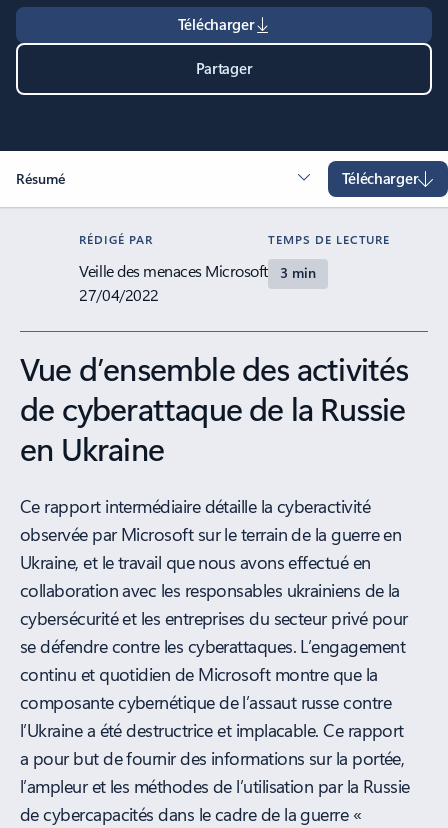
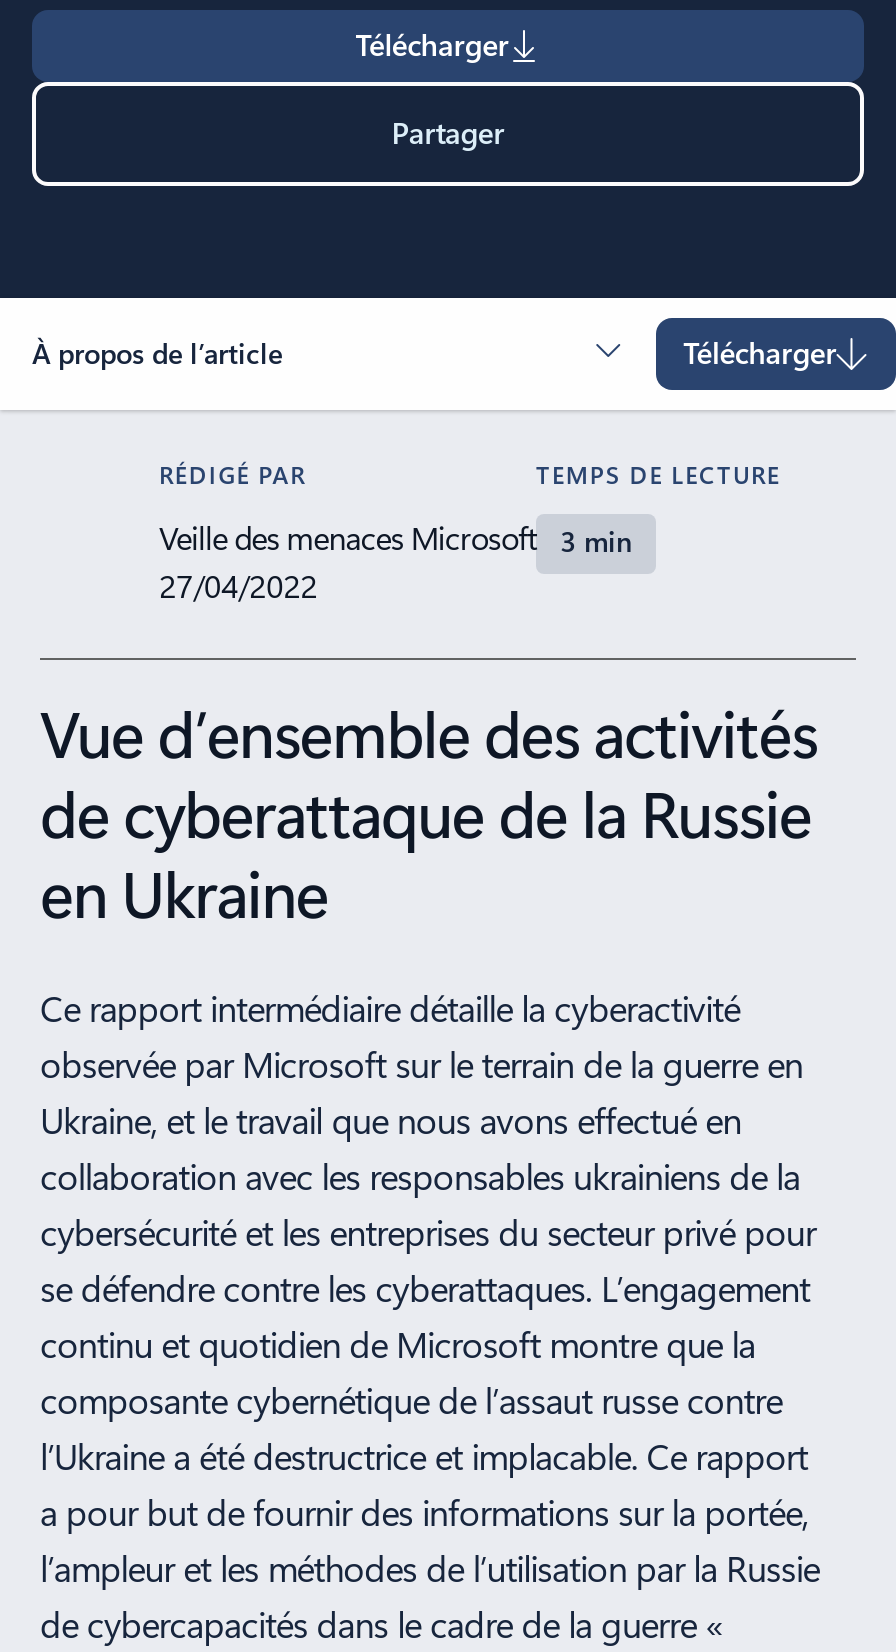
- Résumé
+ À propos de l’article
